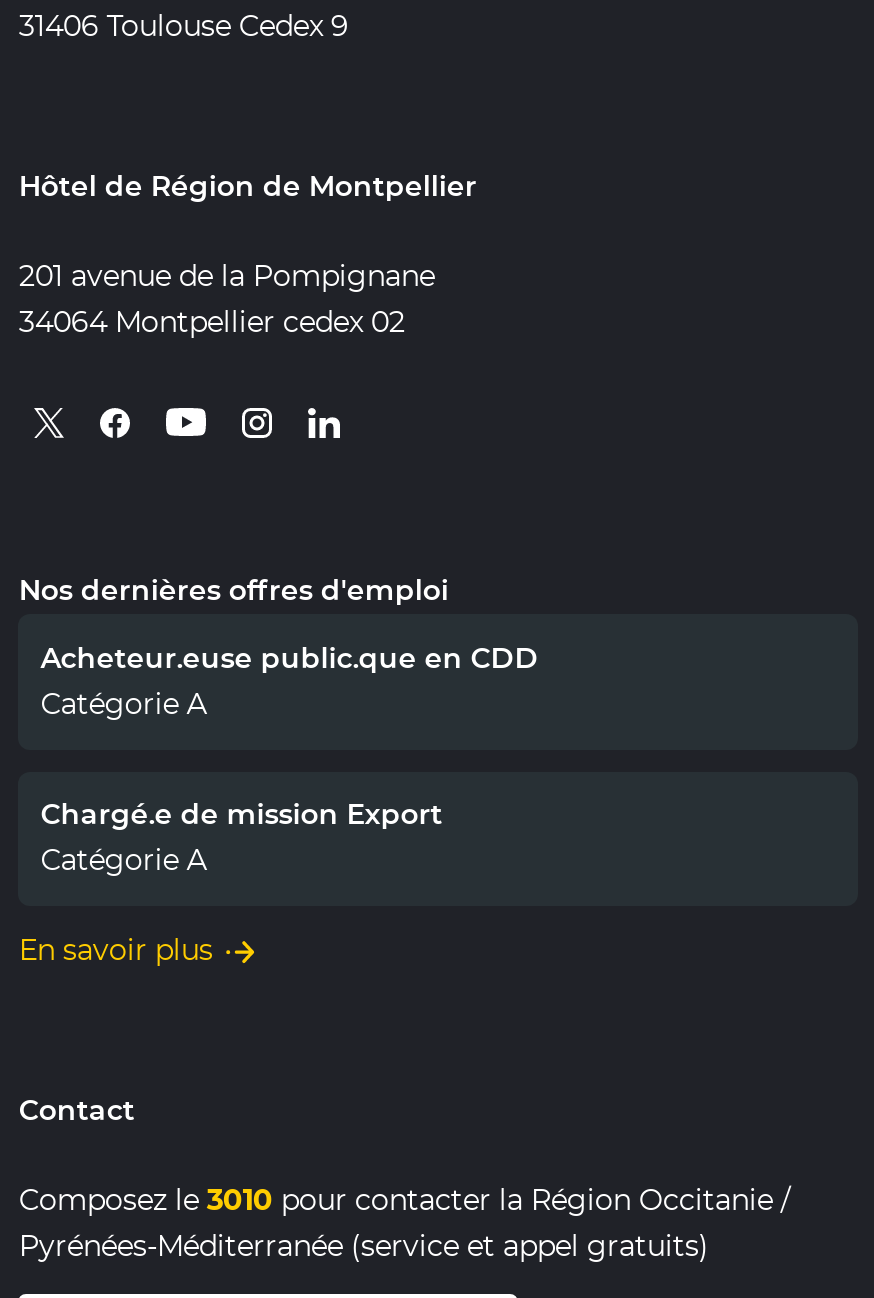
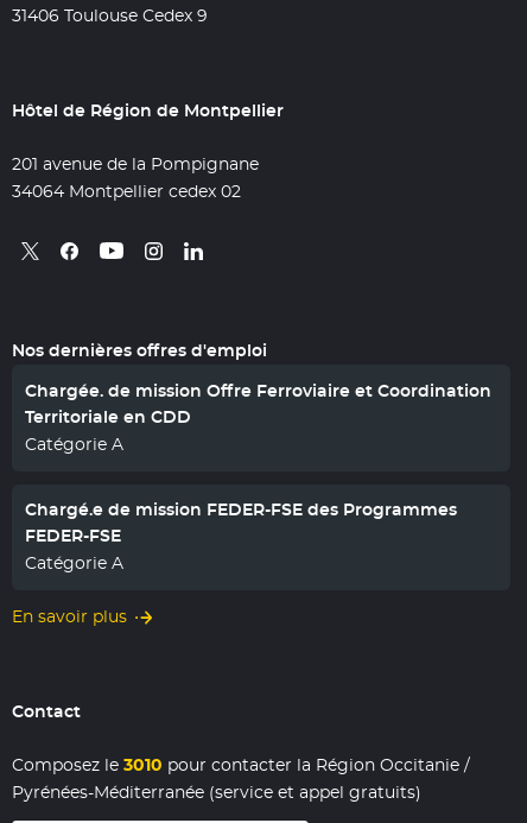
- Acheteur.euse public.que en CDD
+ Chargée. de mission Offre Ferroviaire et Coordination
+ Territoriale en CDD

- Chargé.e de mission Export
+ Chargé.e de mission FEDER-FSE des Programmes
+ FEDER-FSE
